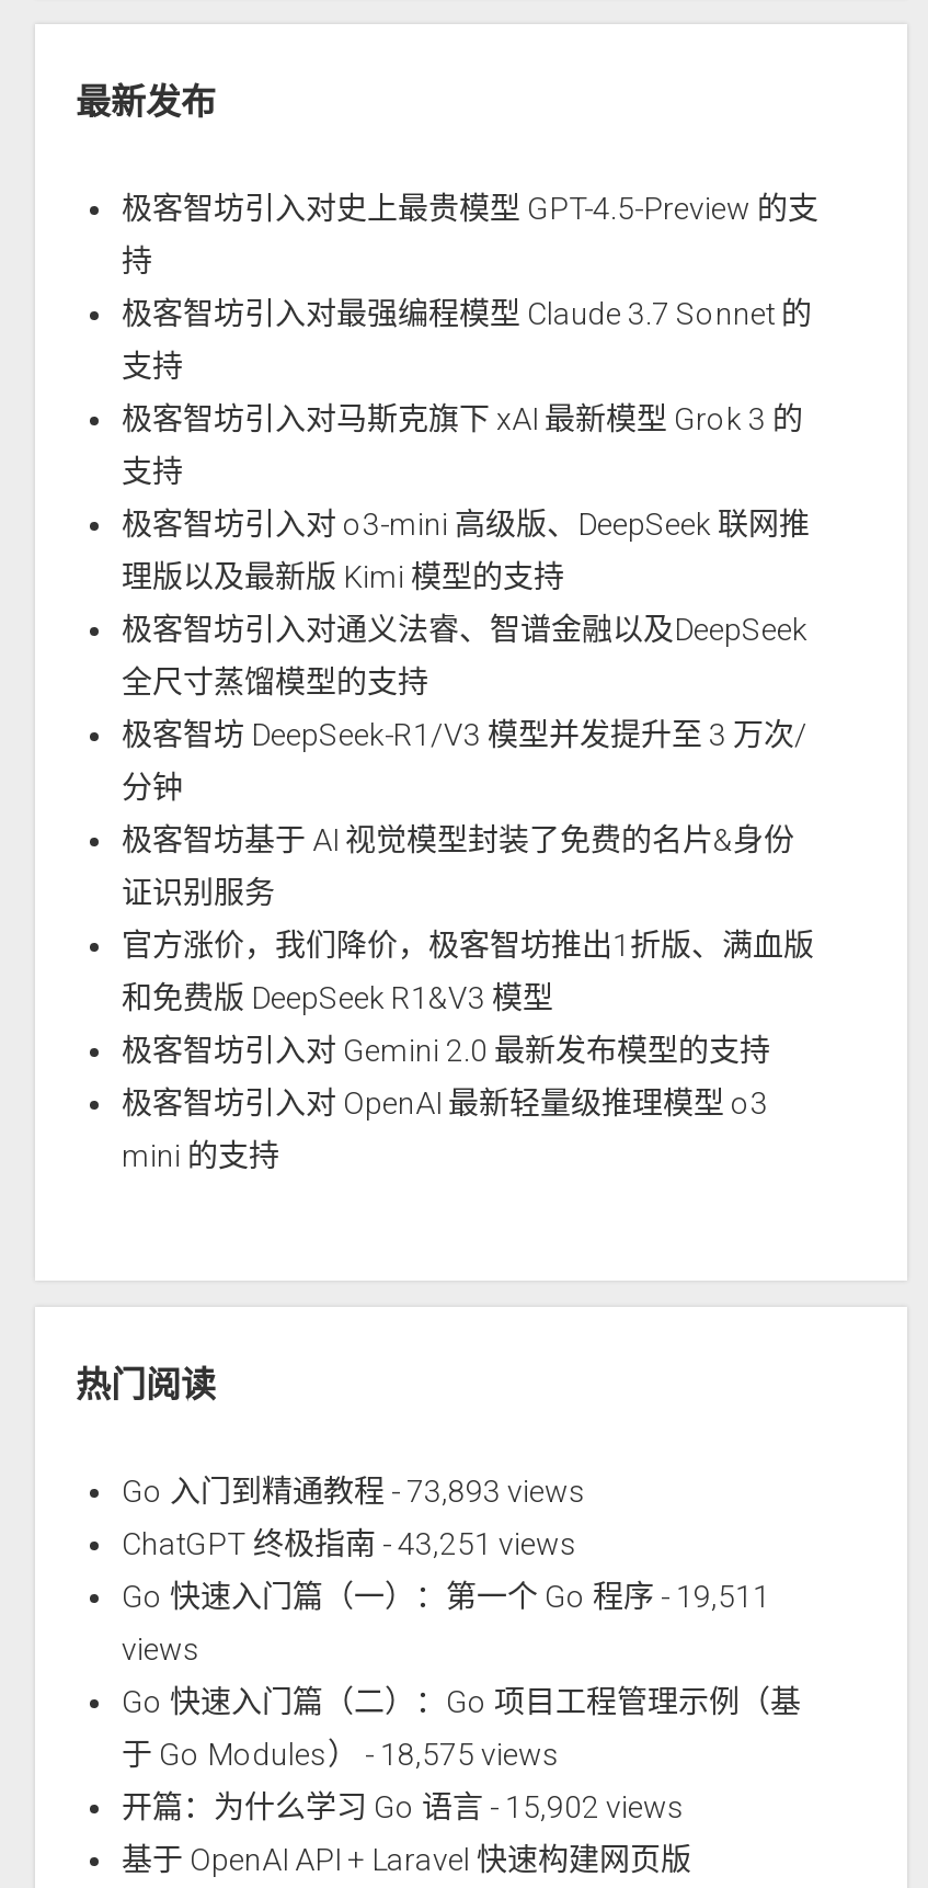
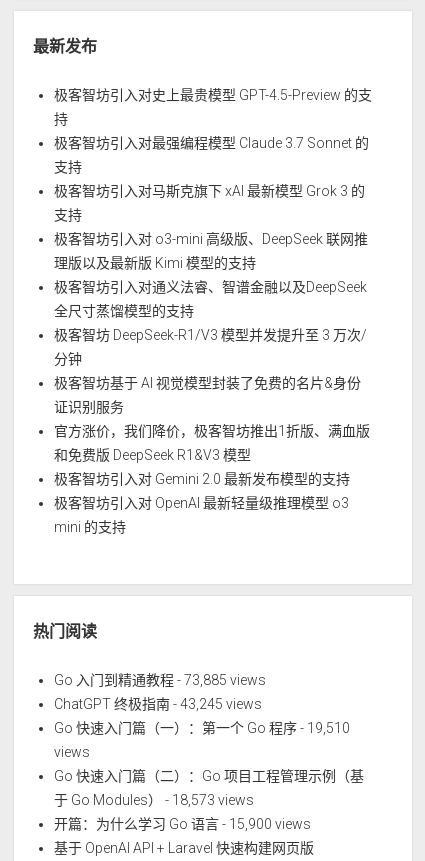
- Go 入门到精通教程- 73,893 views
+ Go 入门到精通教程- 73,885 views

- ChatGPT 终极指南- 43,251 views
+ ChatGPT 终极指南- 43,245 views

- Go 快速入门篇（一）：第一个 Go 程序- 19,511
+ Go 快速入门篇（一）：第一个 Go 程序- 19,510

- 于 Go Modules）- 18,575 views
+ 于 Go Modules）- 18,573 views

- 开篇：为什么学习 Go 语言- 15,902 views
+ 开篇：为什么学习 Go 语言- 15,900 views
